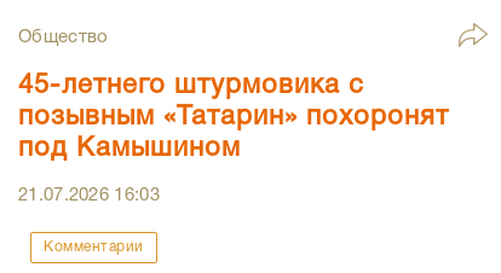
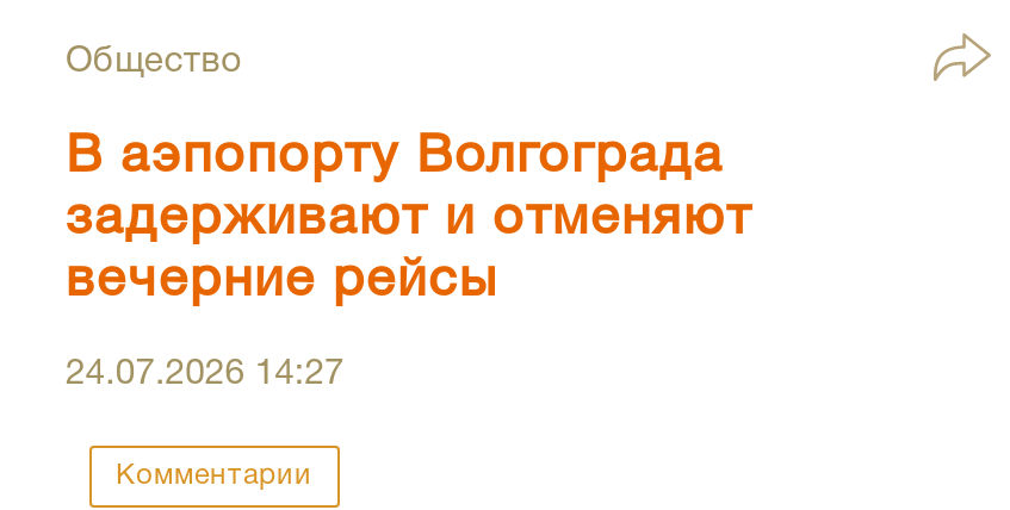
- 45-летнего штурмовика с
- позывным «Татарин» похоронят
- под Камышином
+ В аэпопорту Волгограда
+ задерживают и отменяют
+ вечерние рейсы

- 21.07.2026 16:03
+ 24.07.2026 14:27
